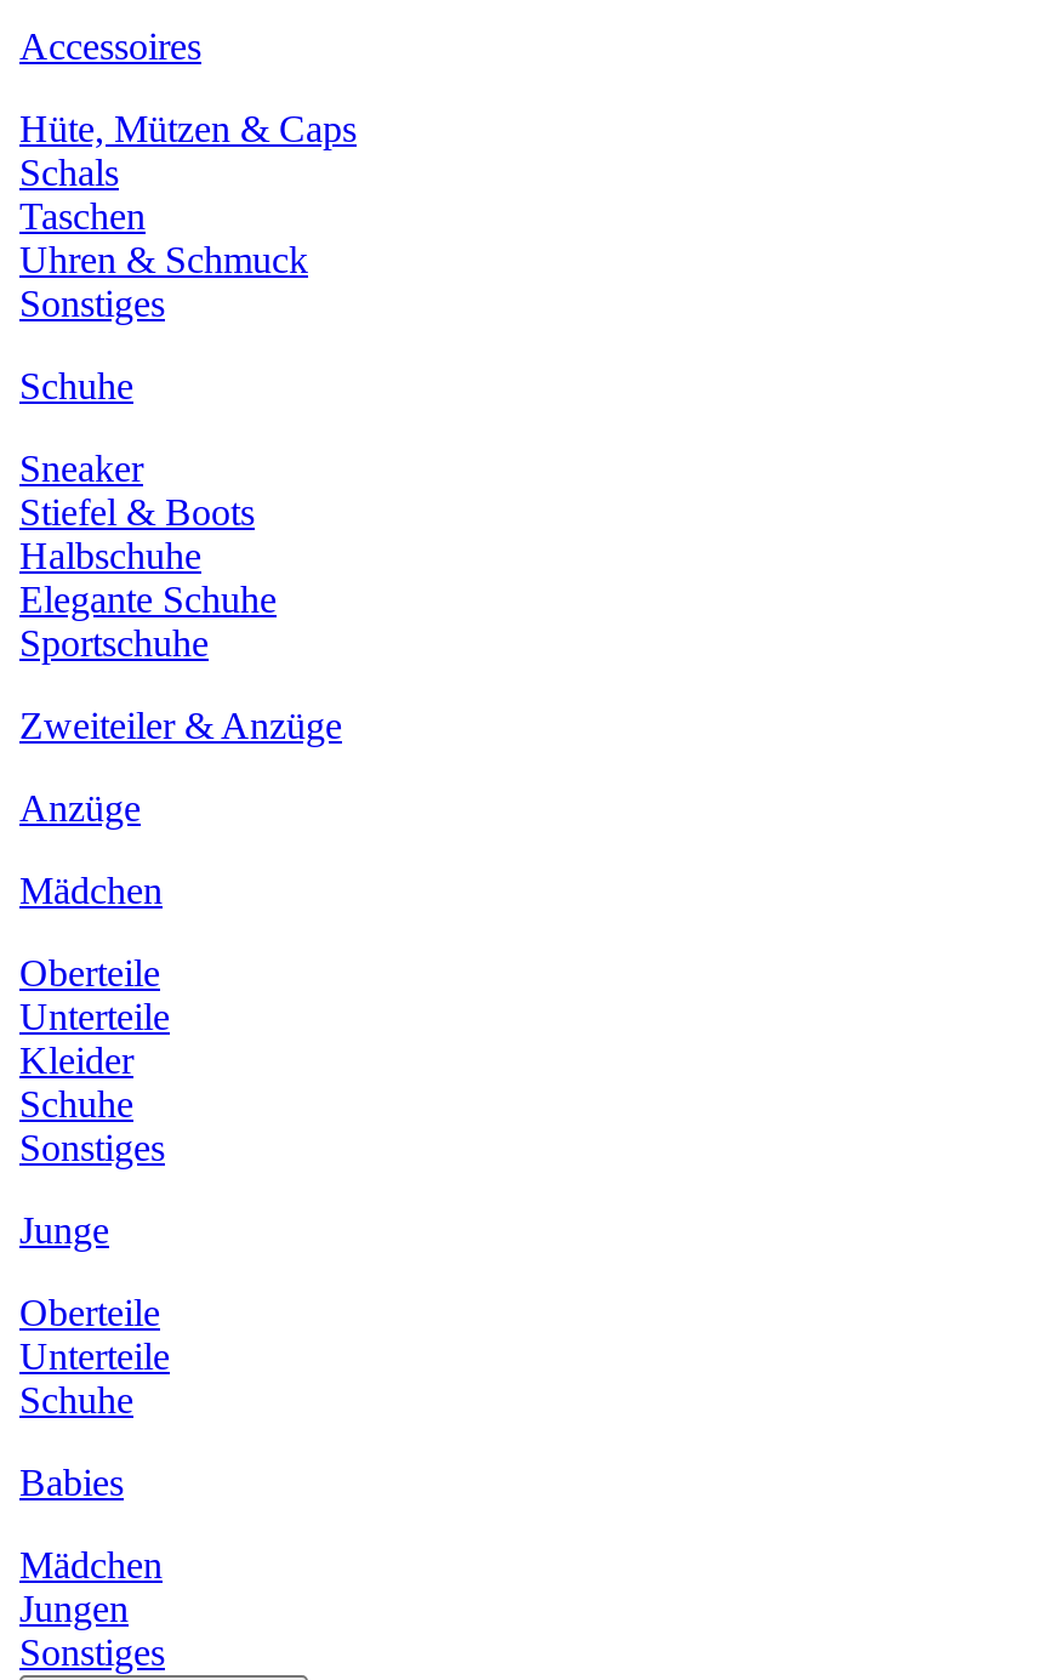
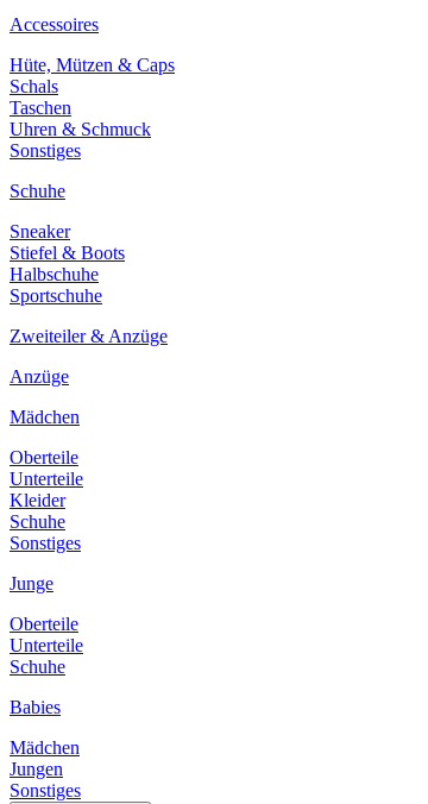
- Elegante Schuhe
